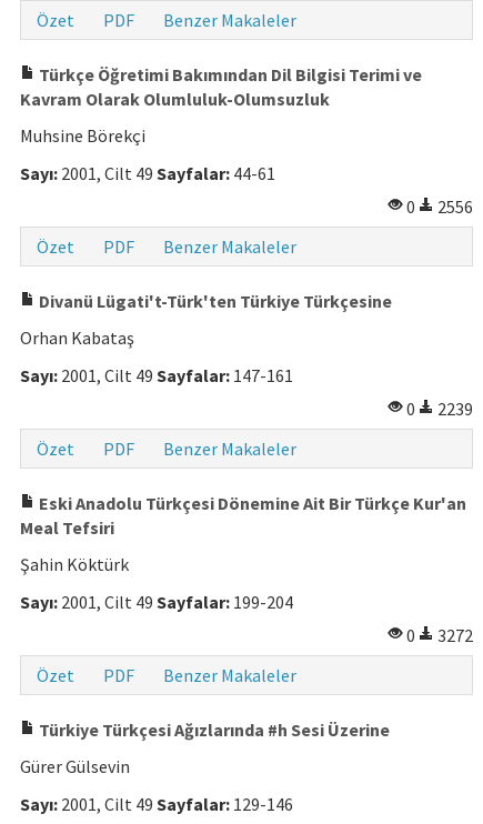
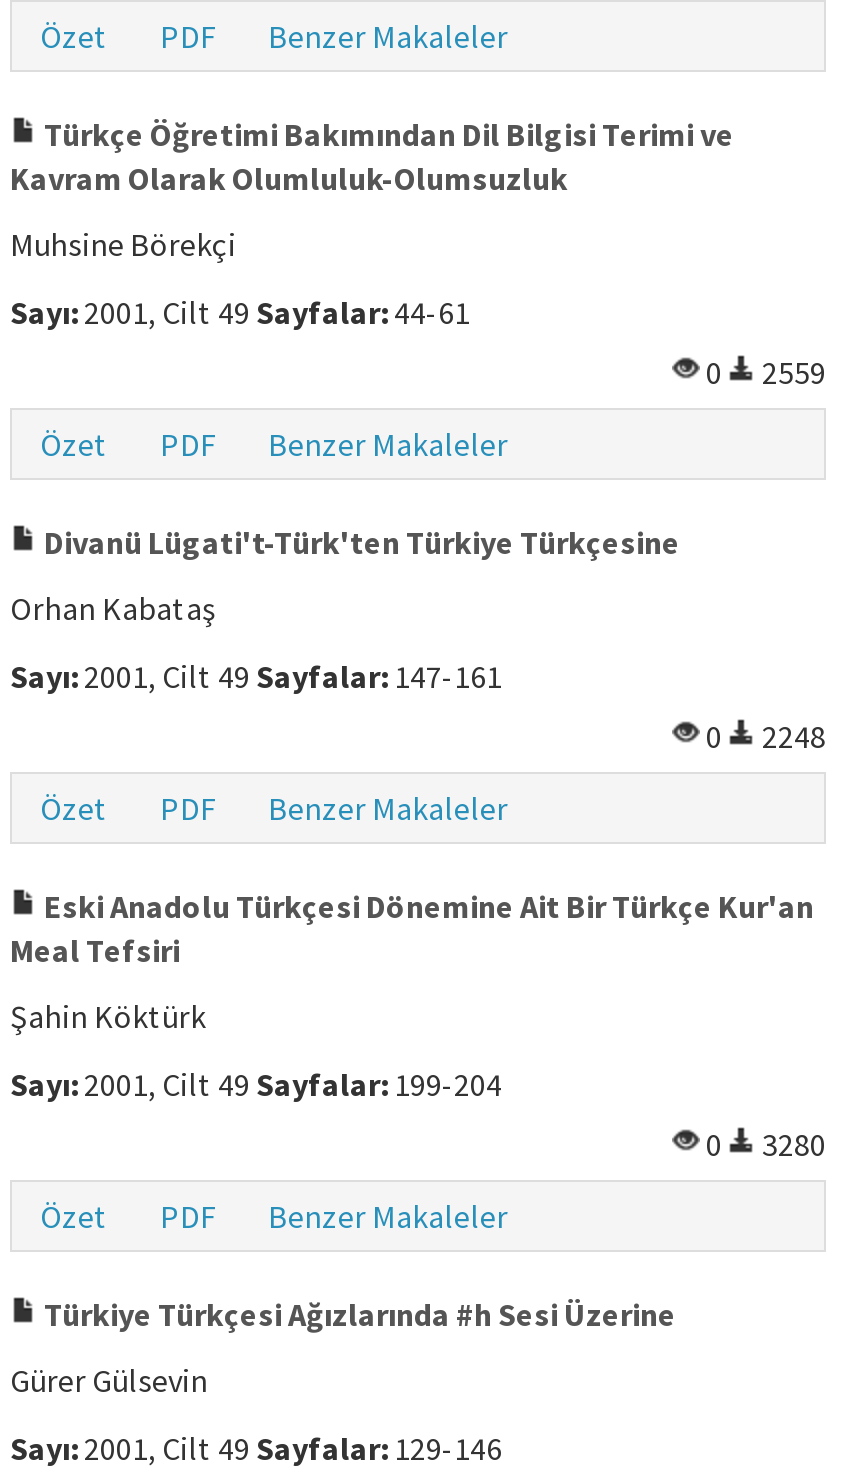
- 0 2556
+ 0 2559

- 0 2239
+ 0 2248

- 0 3272
+ 0 3280
